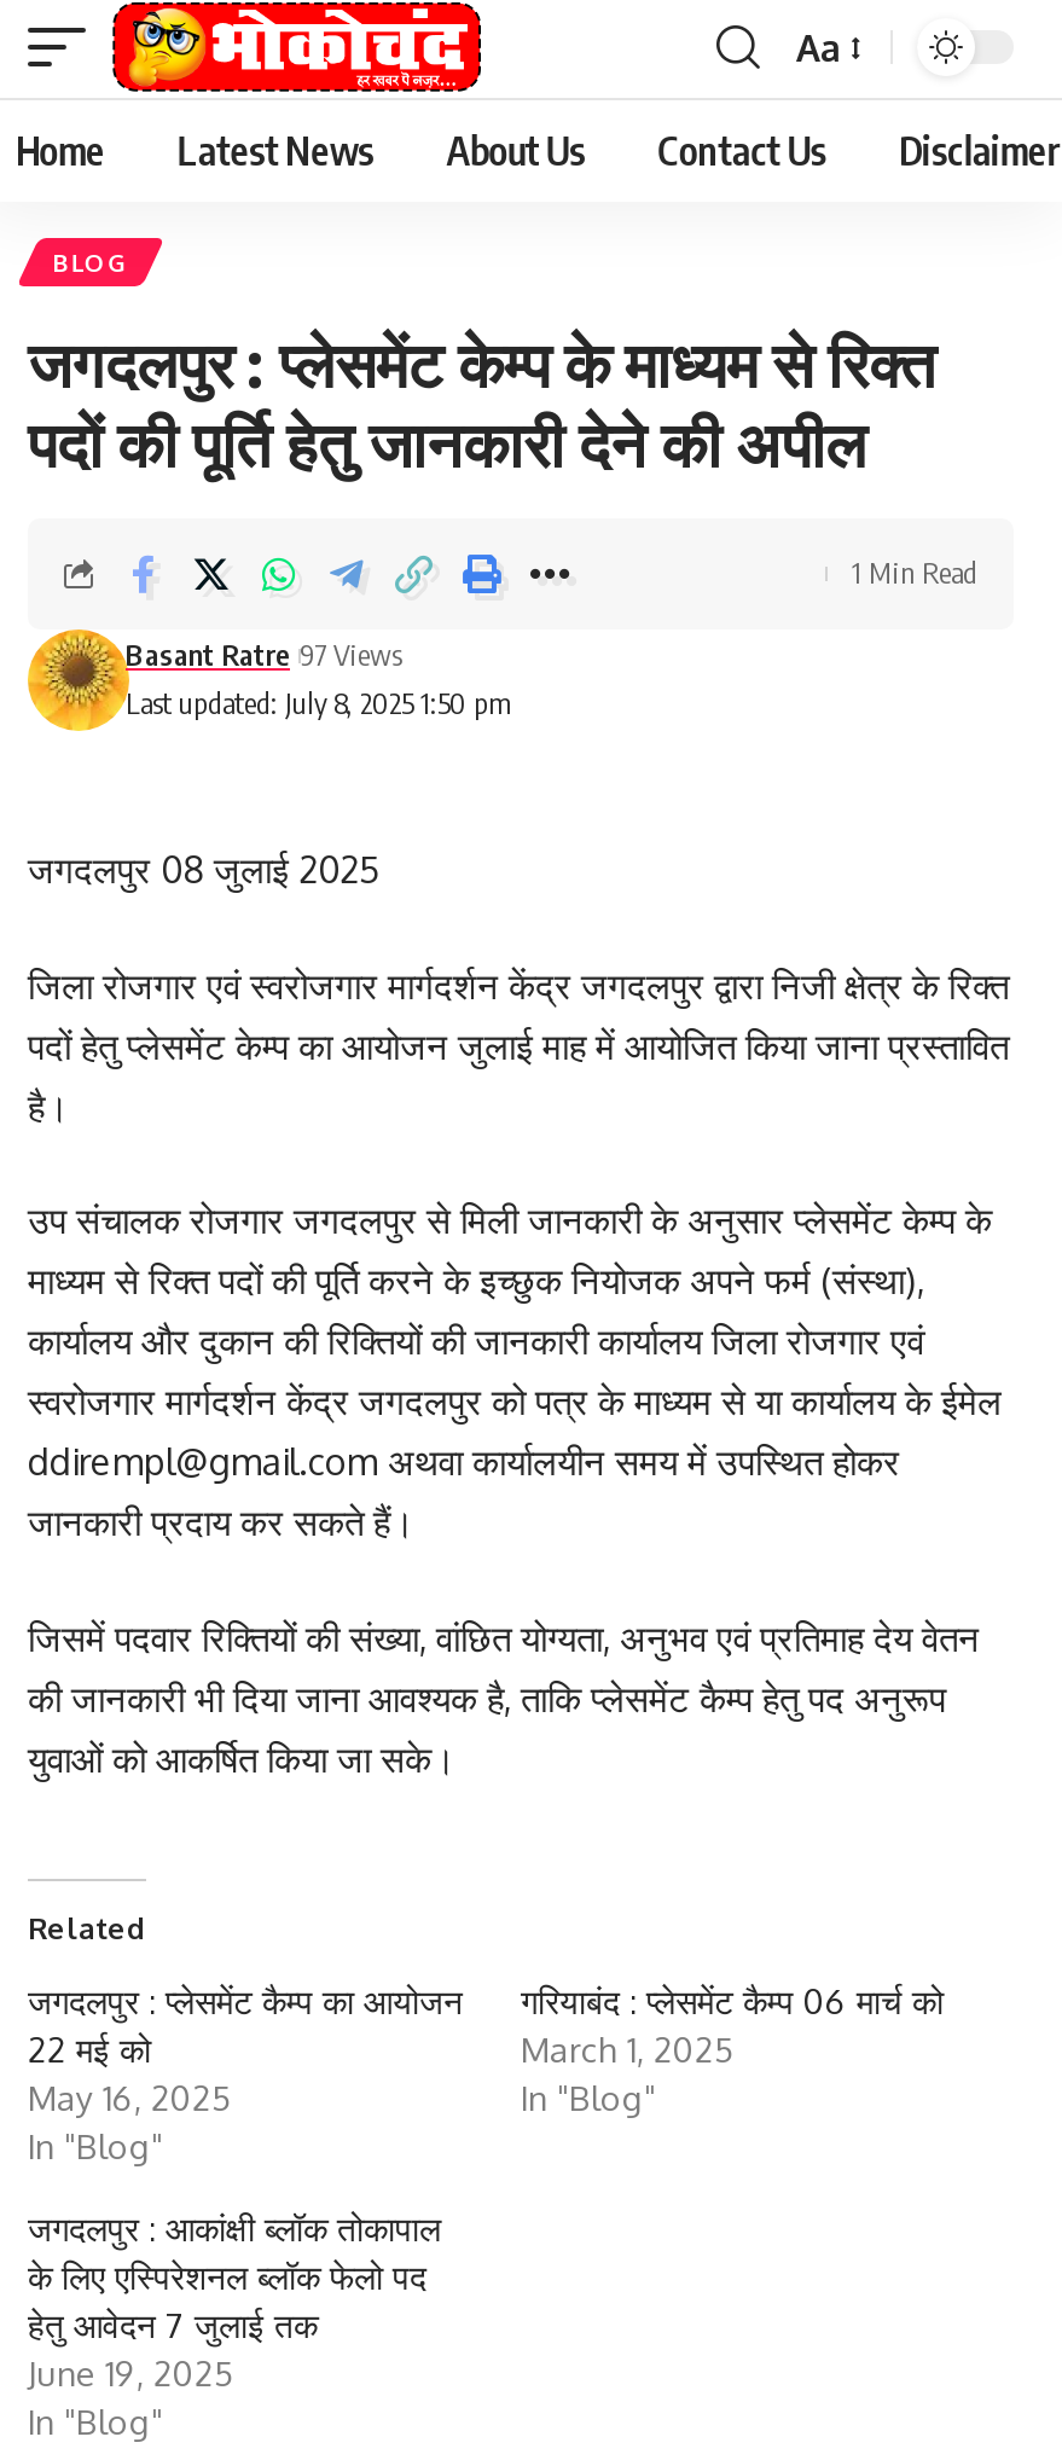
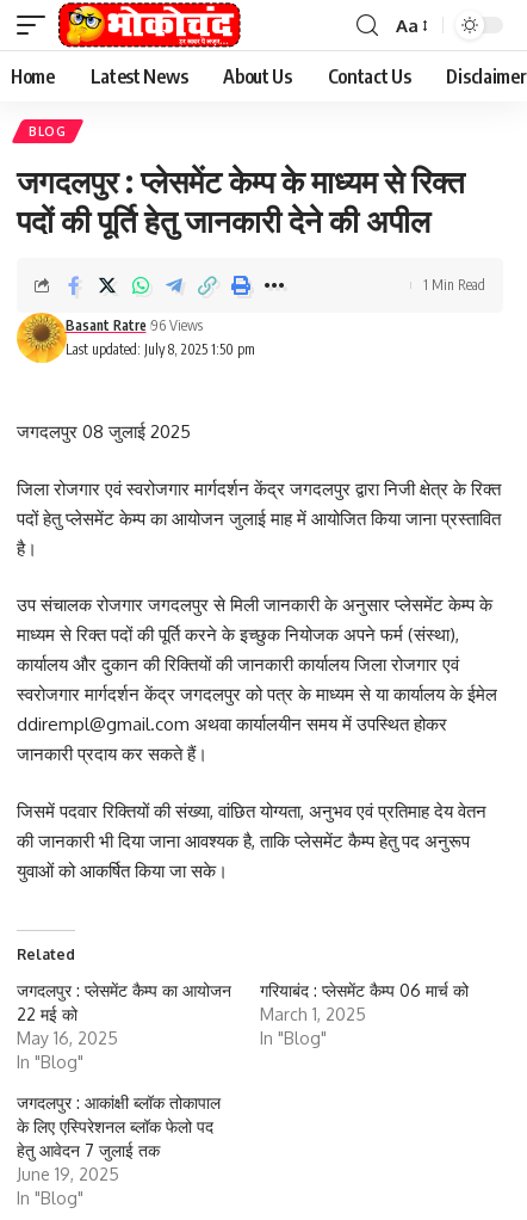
- Basant Ratre 97 Views
+ Basant Ratre 96 Views
